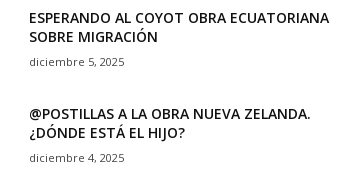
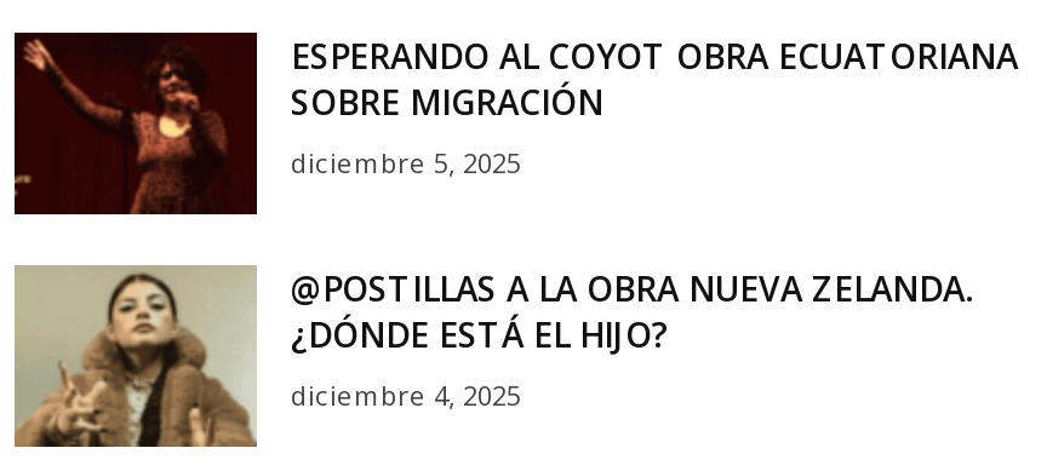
+ [image]

+ [image]
